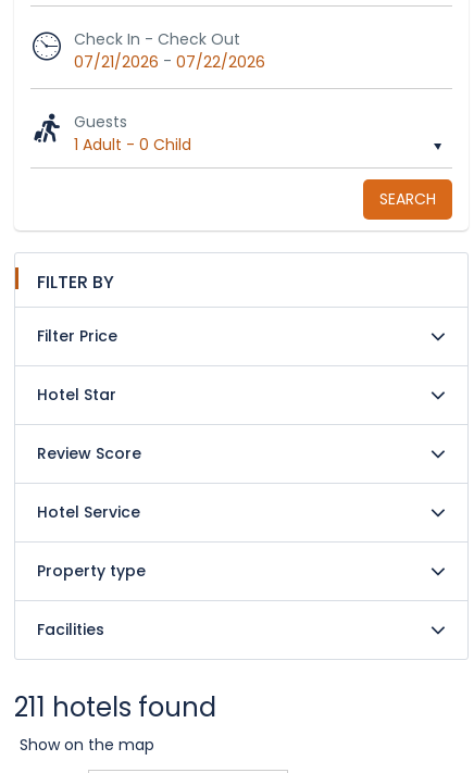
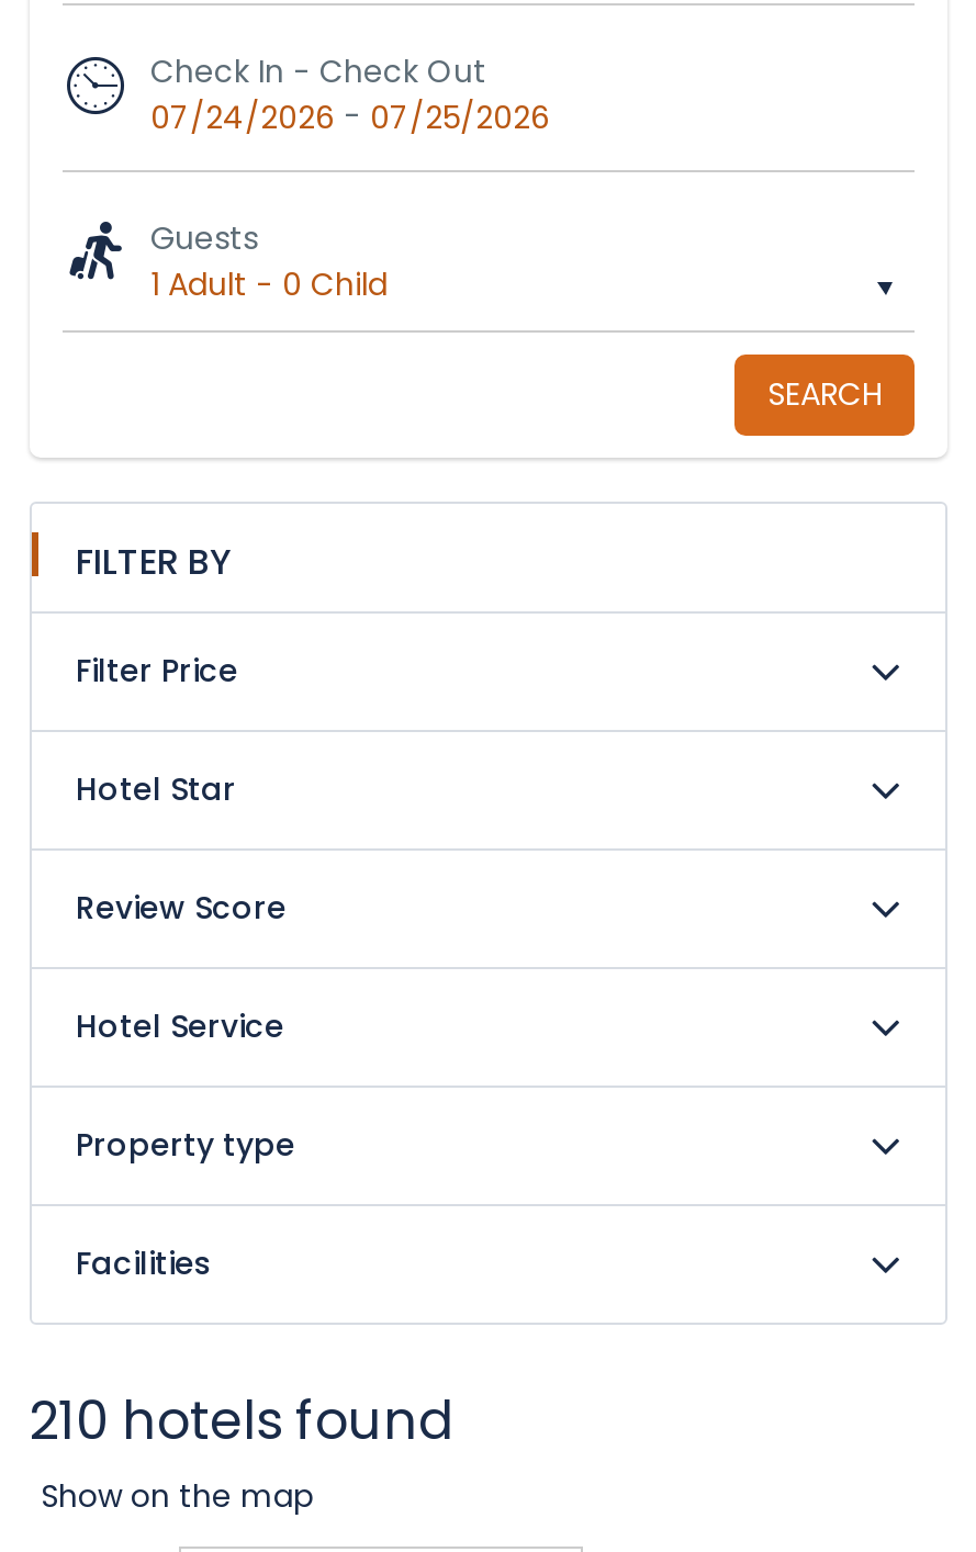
- 07/21/2026 - 07/22/2026
+ 07/24/2026 - 07/25/2026

- 211 hotels found
+ 210 hotels found
